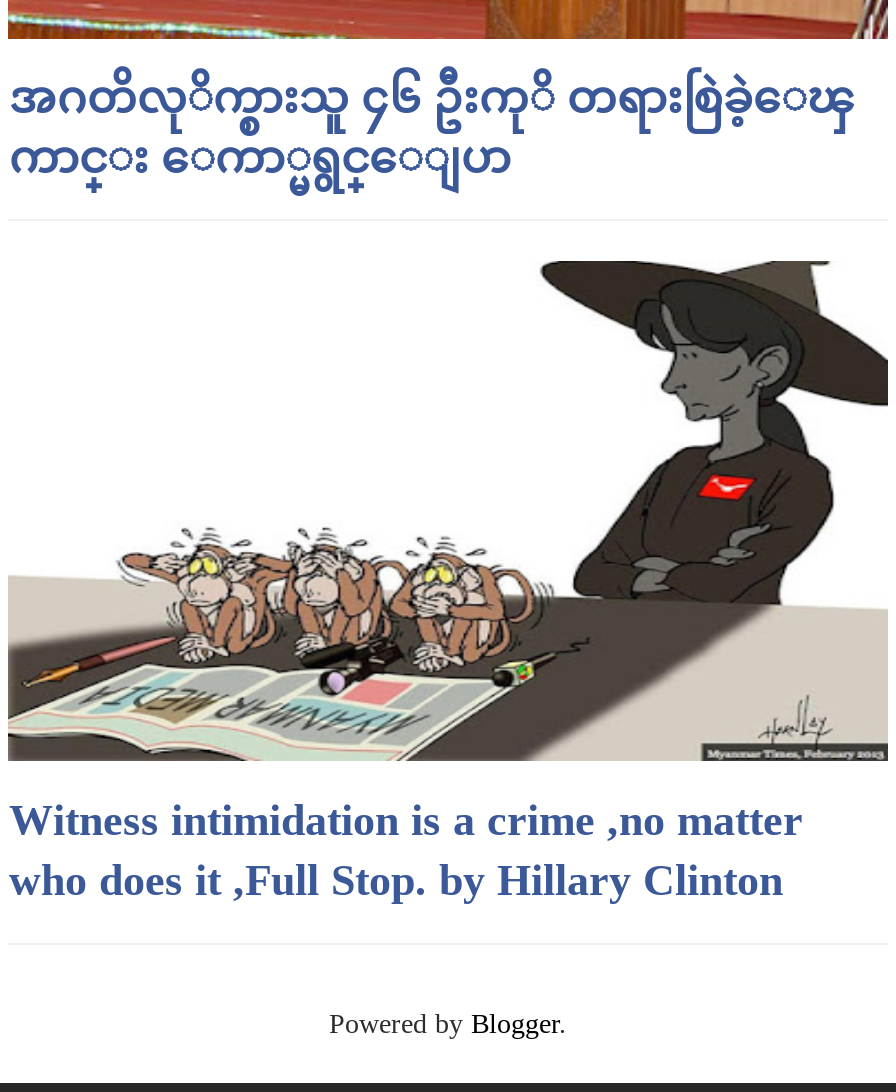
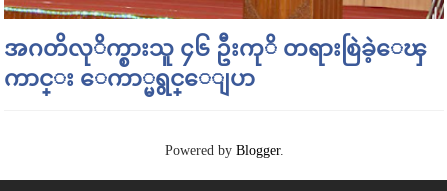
- [image]
- Witness intimidation is a crime ,no matter
- who does it ,Full Stop. by Hillary Clinton
